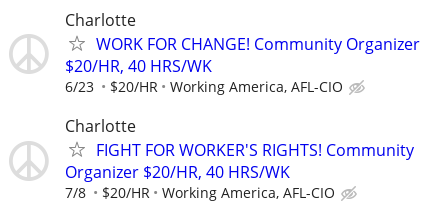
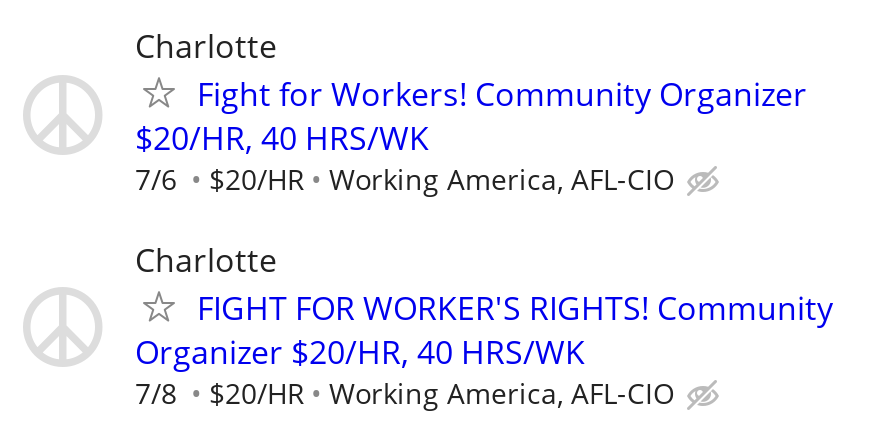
- WORK FOR CHANGE! Community Organizer
+ Fight for Workers! Community Organizer

- 6/23 $20/HR Working America, AFL-CIO
+ 7/6 $20/HR Working America, AFL-CIO
